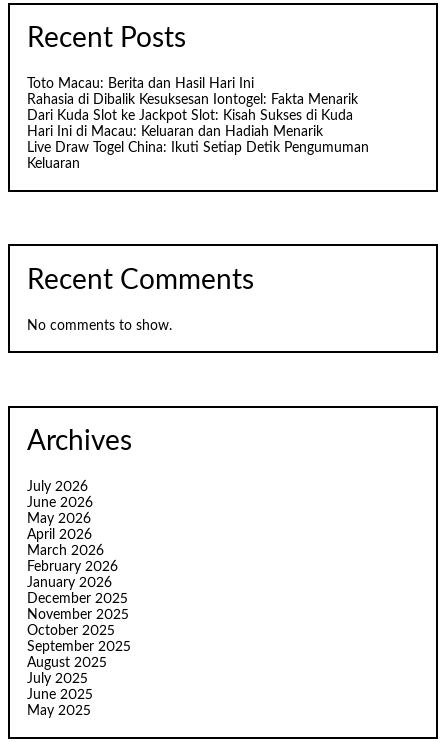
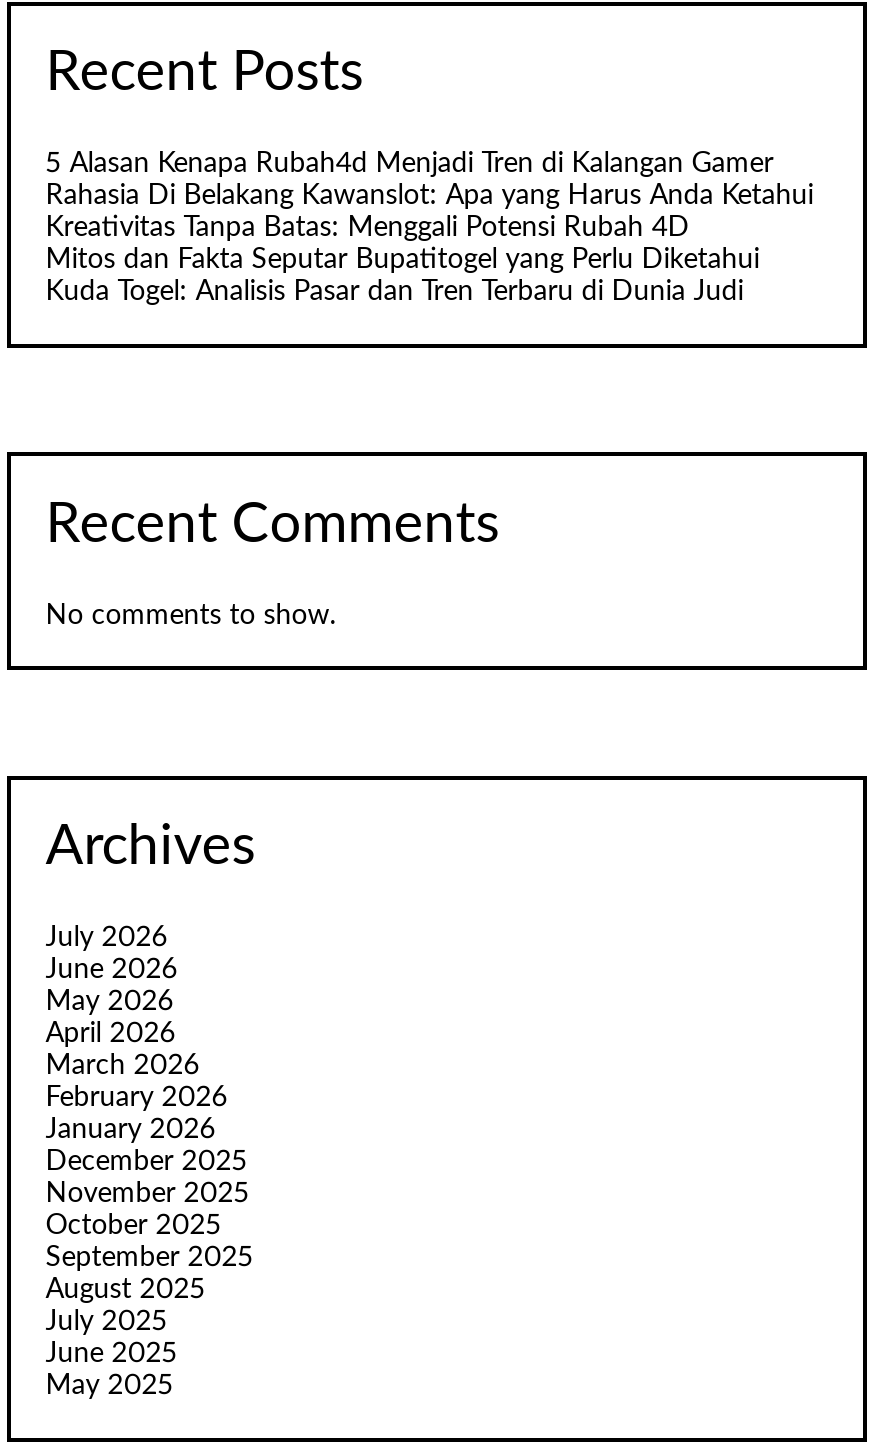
- Toto Macau: Berita dan Hasil Hari Ini
- Rahasia di Dibalik Kesuksesan Iontogel: Fakta Menarik
- Dari Kuda Slot ke Jackpot Slot: Kisah Sukses di Kuda
- Hari Ini di Macau: Keluaran dan Hadiah Menarik
- Live Draw Togel China: Ikuti Setiap Detik Pengumuman
- Keluaran
+ 5 Alasan Kenapa Rubah4d Menjadi Tren di Kalangan Gamer
+ Rahasia Di Belakang Kawanslot: Apa yang Harus Anda Ketahui
+ Kreativitas Tanpa Batas: Menggali Potensi Rubah 4D
+ Mitos dan Fakta Seputar Bupatitogel yang Perlu Diketahui
+ Kuda Togel: Analisis Pasar dan Tren Terbaru di Dunia Judi
